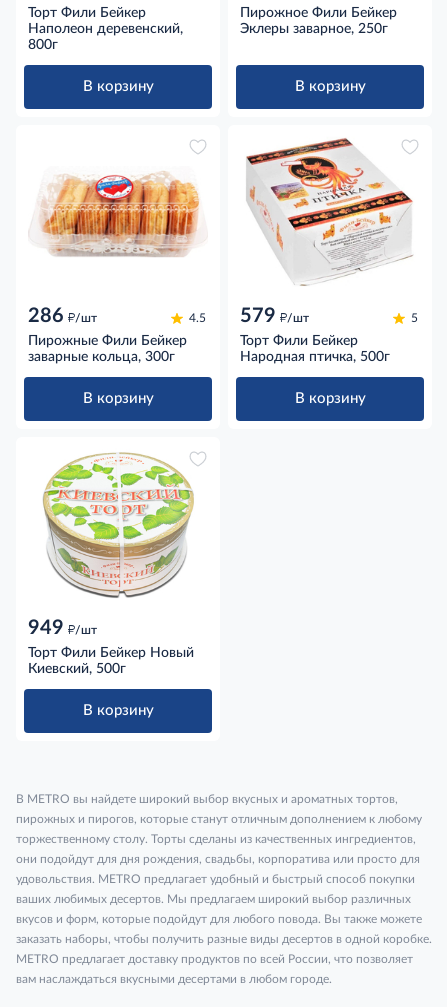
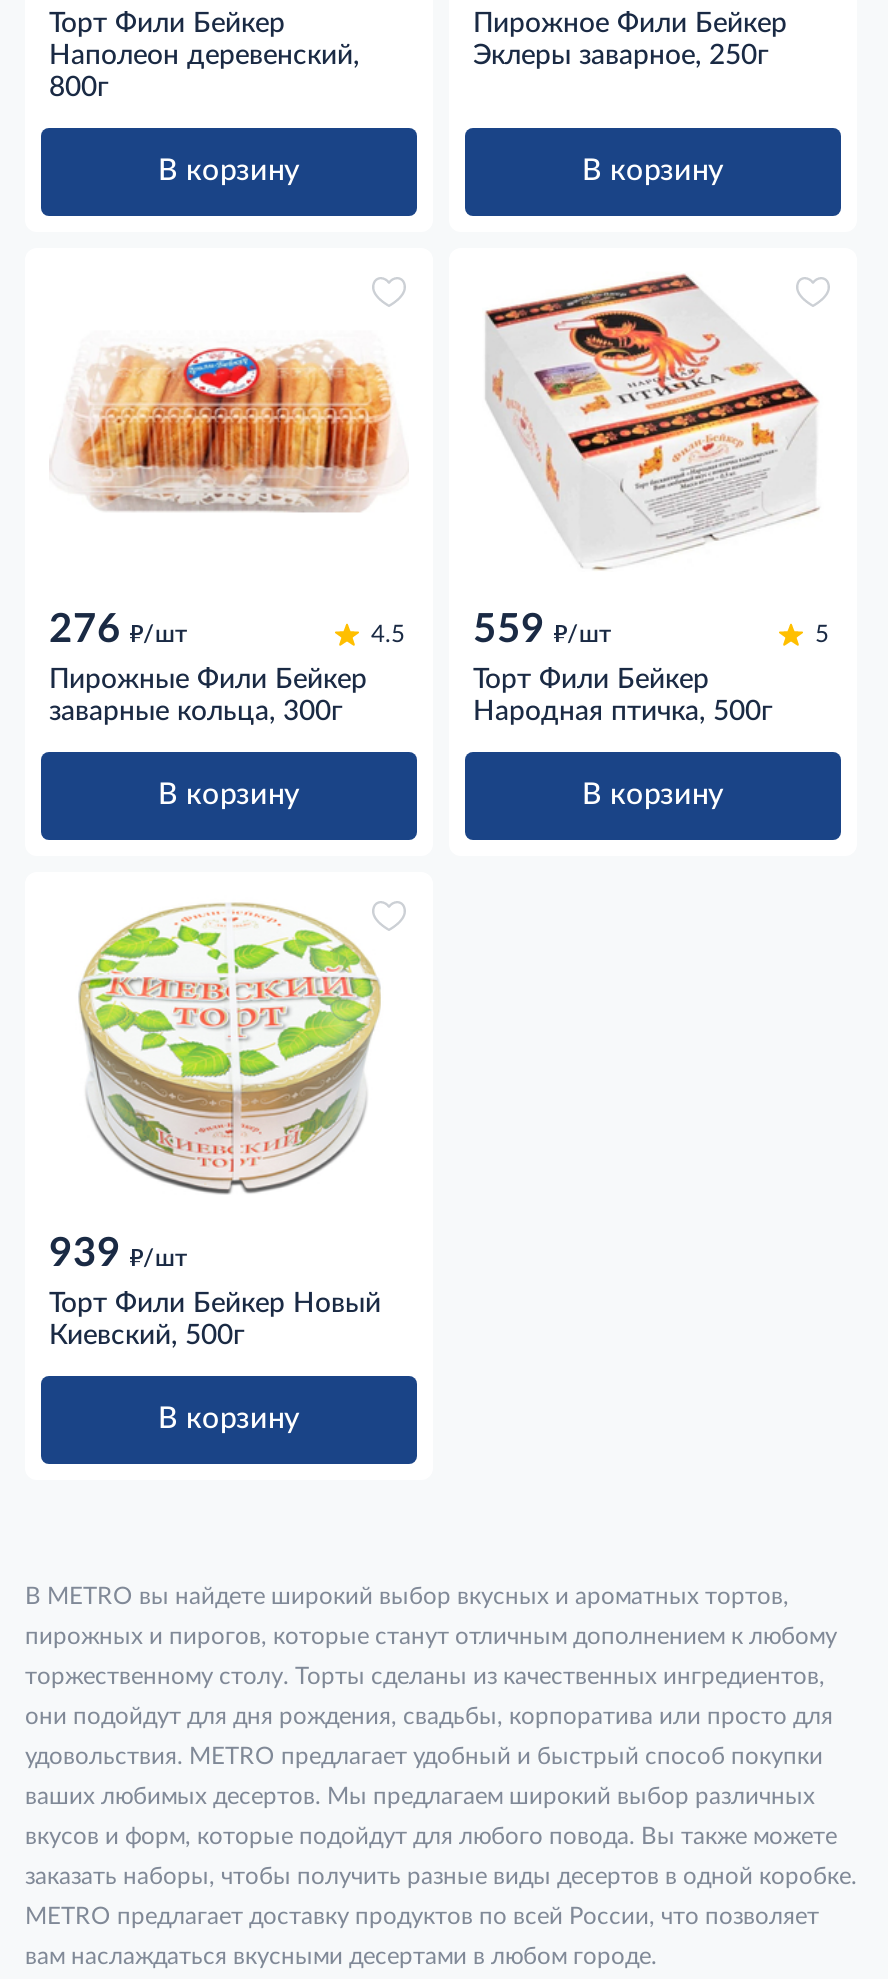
- 286 д/шт
+ 276 д/шт

- 579 д/шт
+ 559 д/шт

- 949 д/шт
+ 939 д/шт
